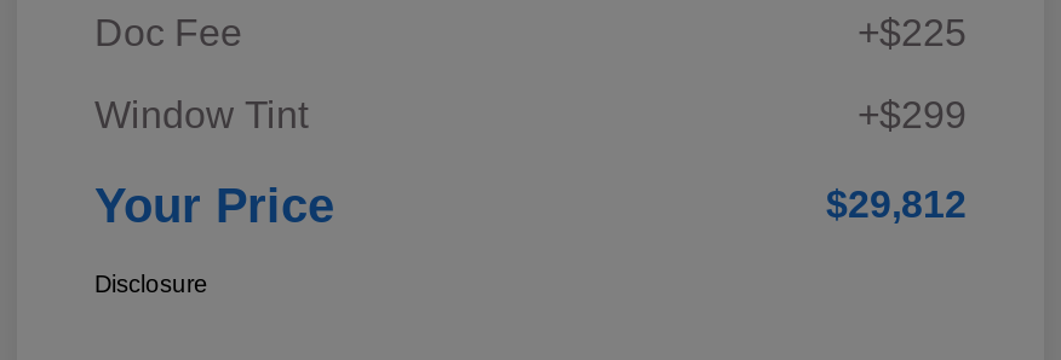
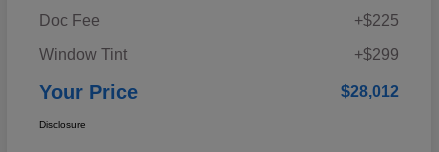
- $29,812
+ $28,012
